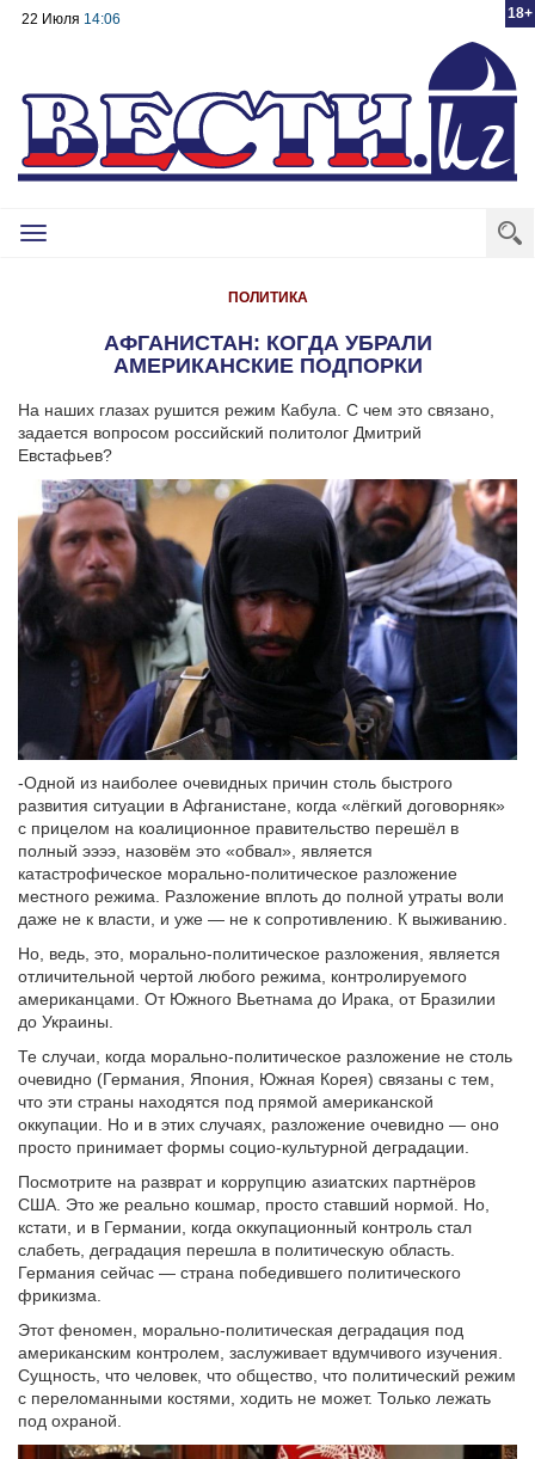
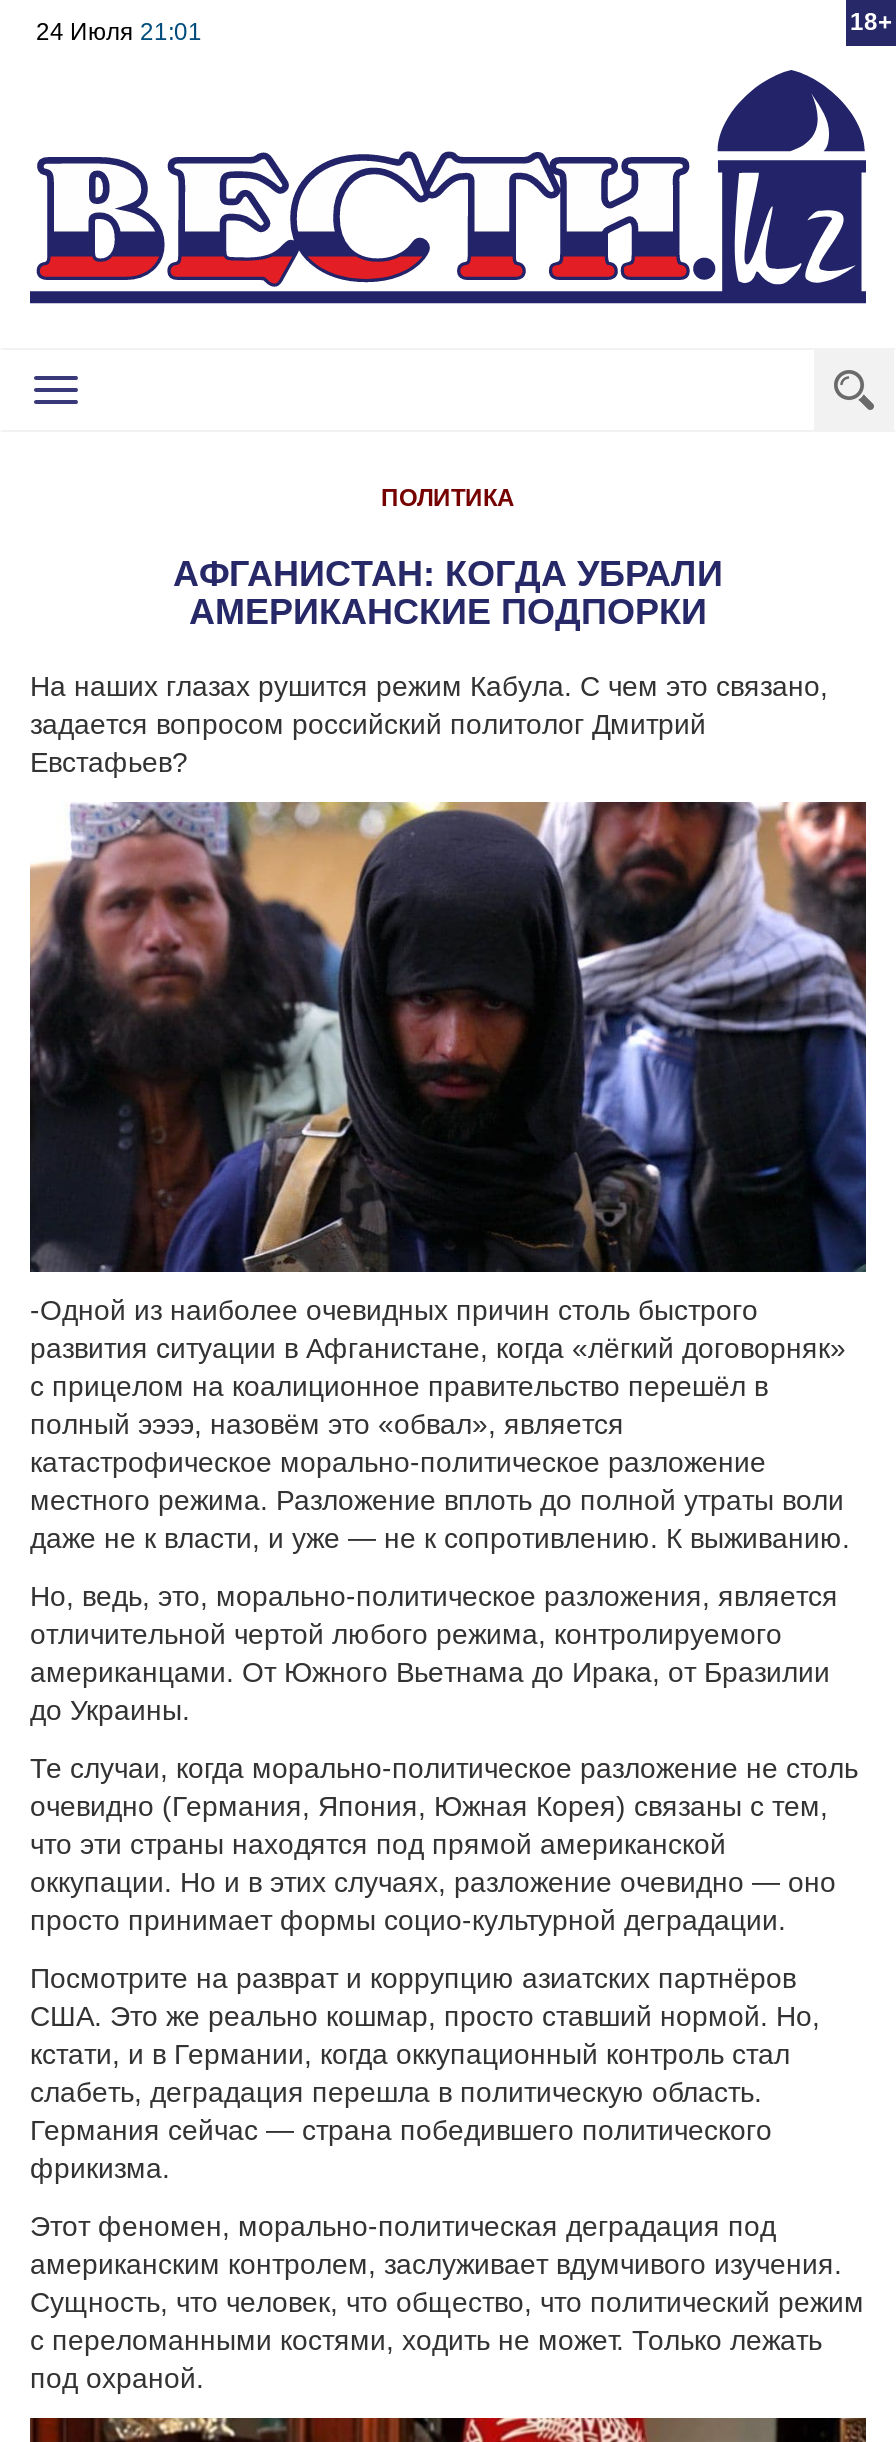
- 22 Июля 14:06
+ 24 Июля 21:01
